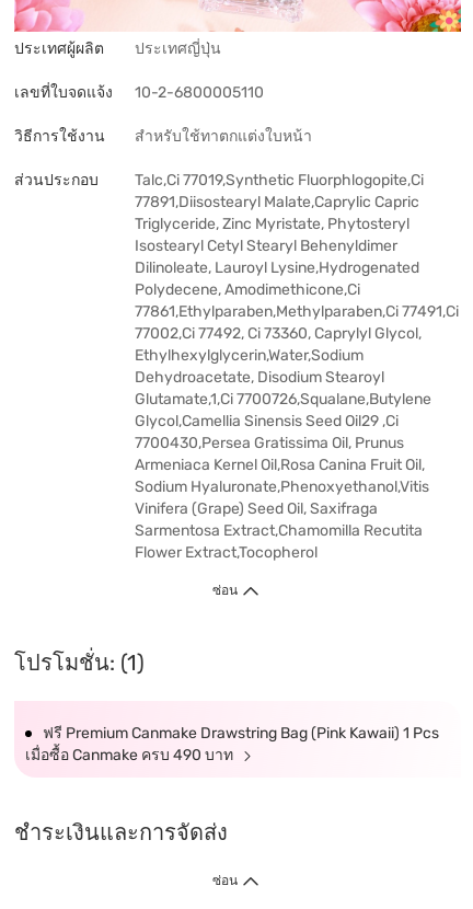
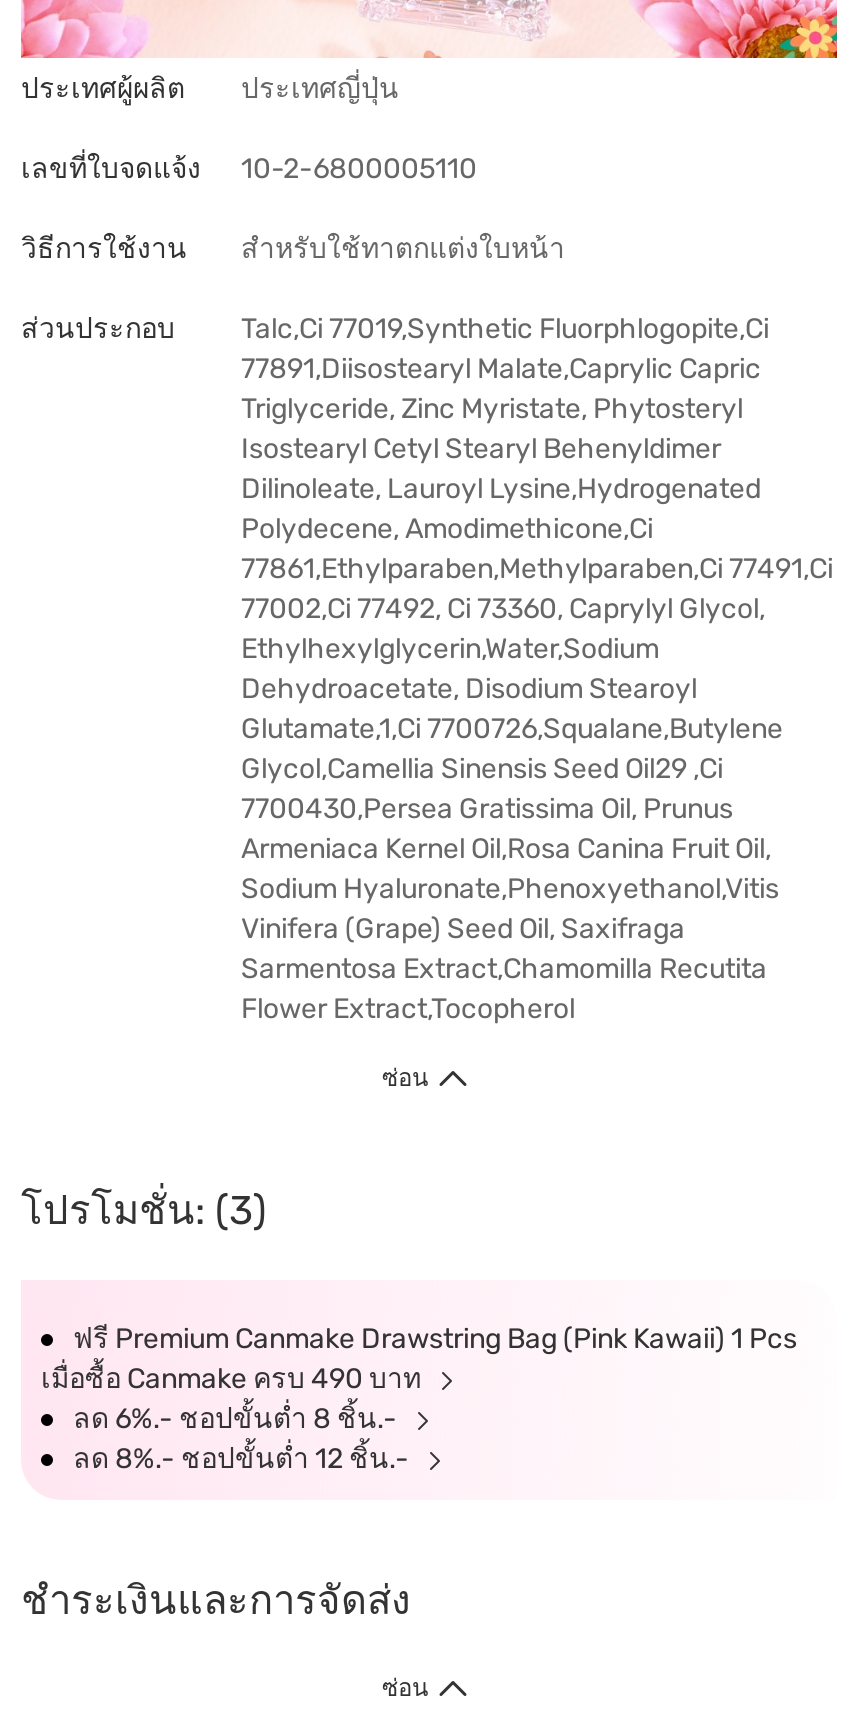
- โปรโมชั่น: (1)
+ โปรโมชั่น: (3)

+ ลด 6%.- ชอปขั้นต่ำ 8 ชิ้น.-
+ ลด 8%.- ชอปขั้นต่ำ 12 ชิ้น.-
